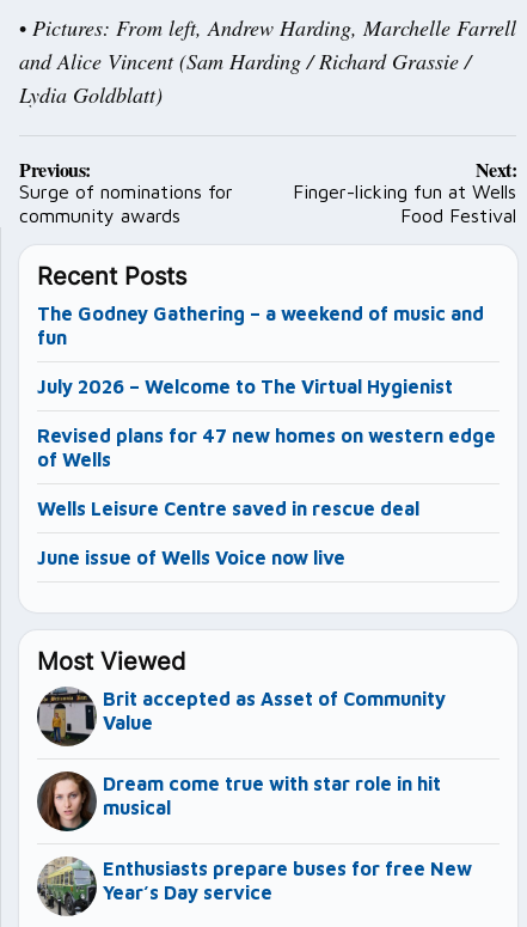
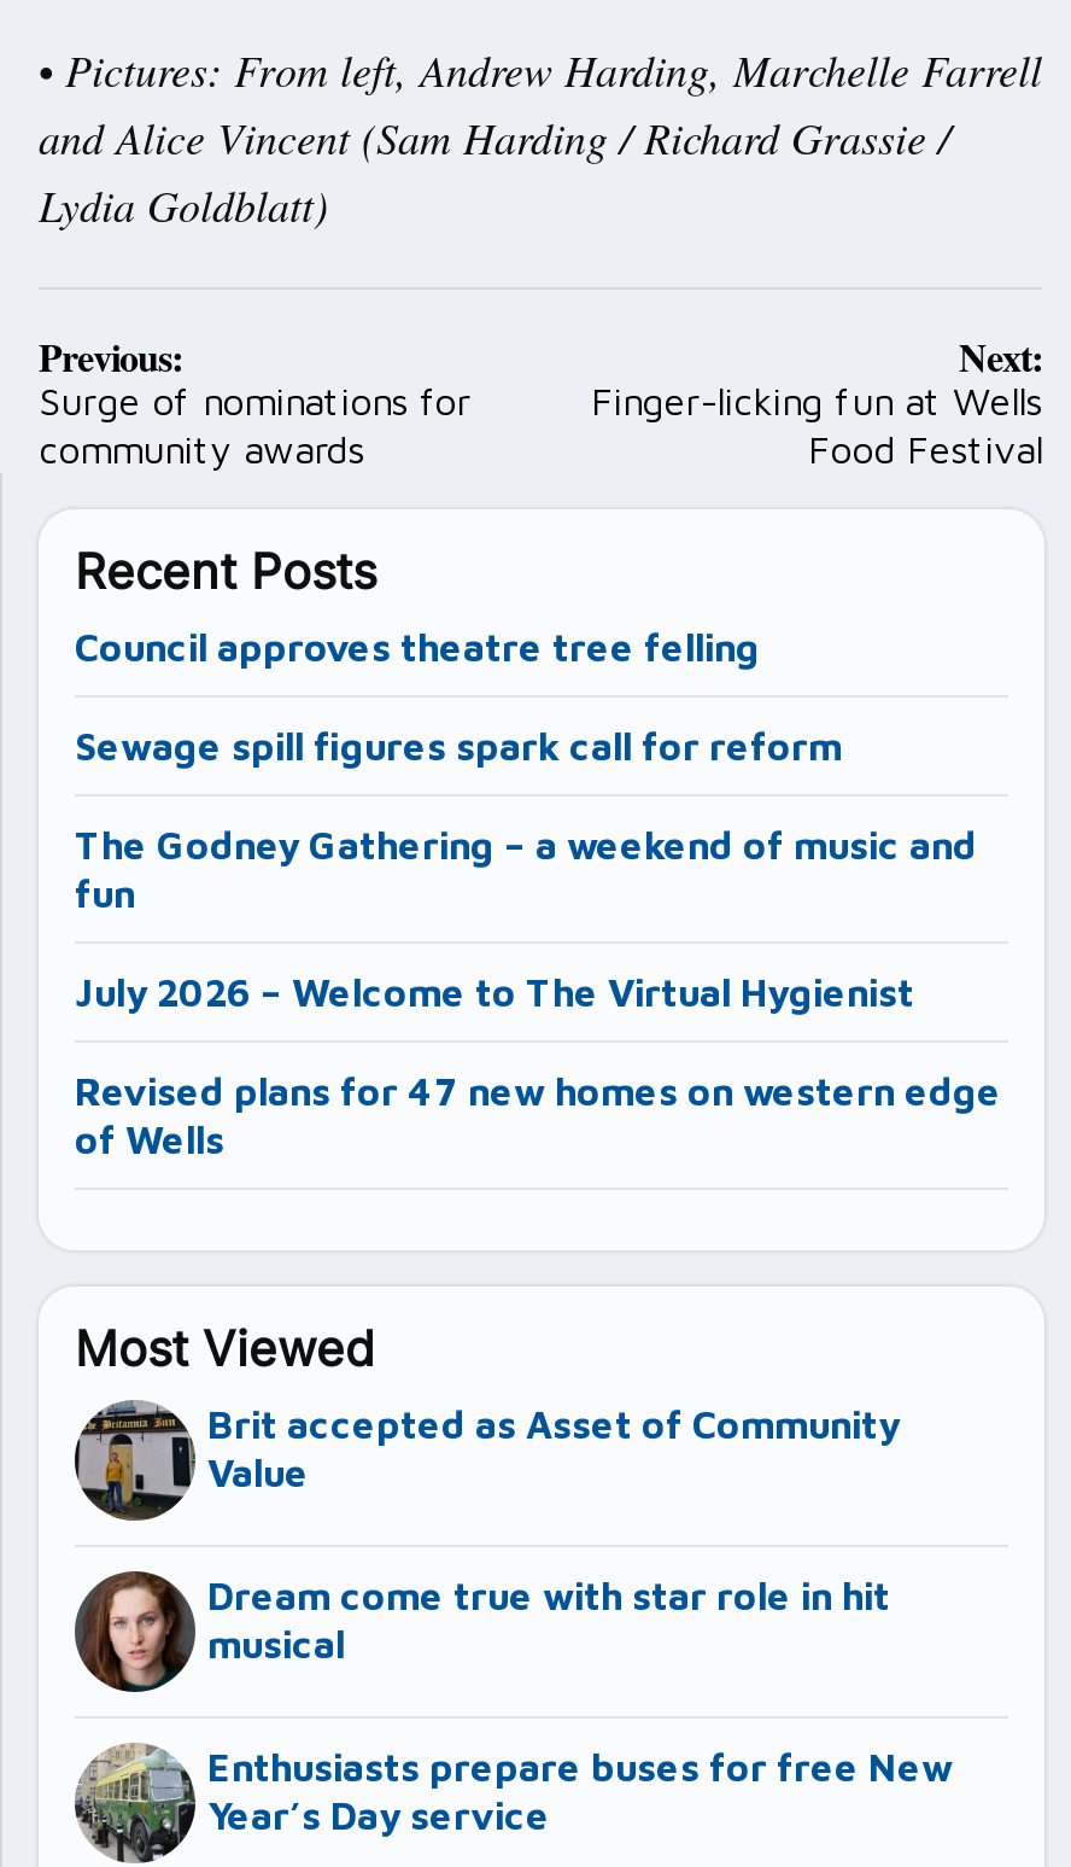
+ Council approves theatre tree felling
+ Sewage spill figures spark call for reform

moved down: The Godney Gathering – a weekend of music and | fun | July 2026 – Welcome to The Virtual Hygienist | Revised plans for 47 new homes on western edge | of Wells

- Wells Leisure Centre saved in rescue deal
- June issue of Wells Voice now live
